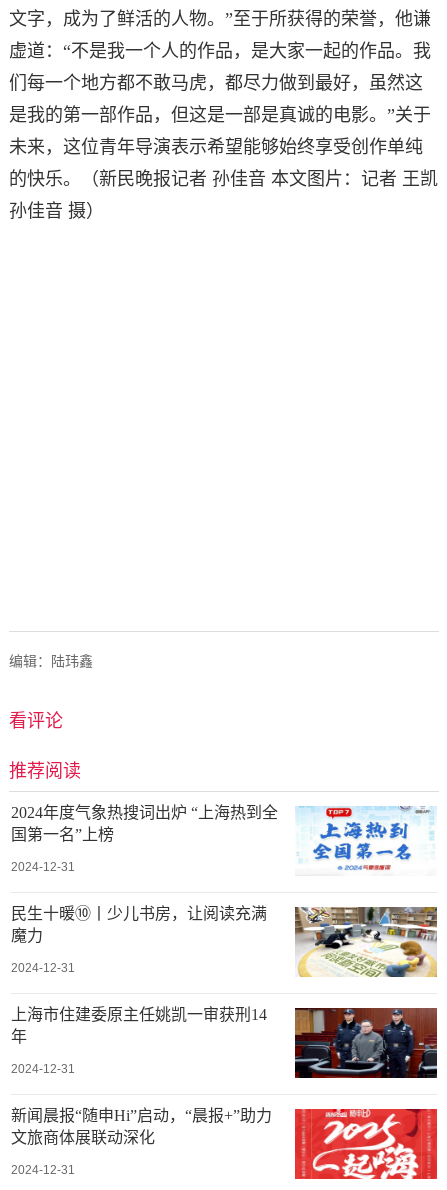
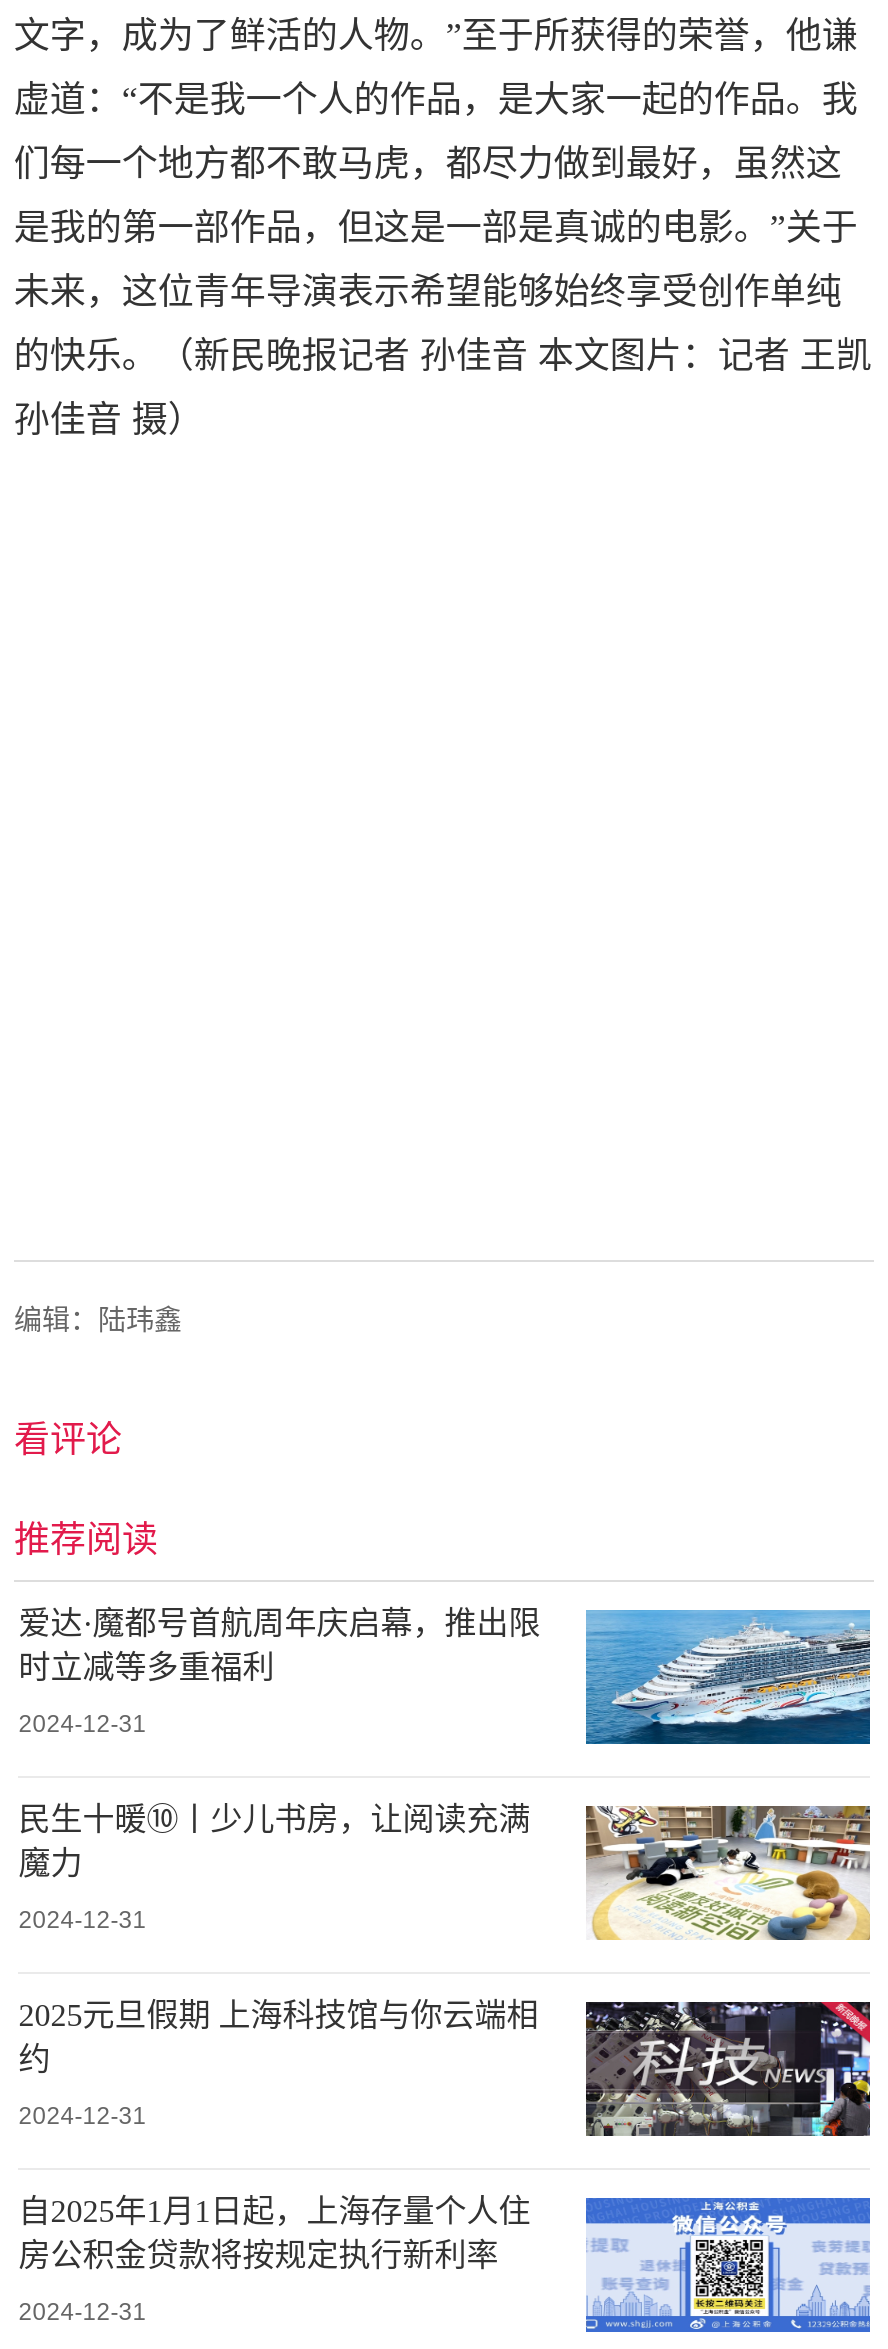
- [image]
- 2024年度气象热搜词出炉 “上海热到全
- 国第一名”上榜
+ [image]
+ 爱达·魔都号首航周年庆启幕，推出限
+ 时立减等多重福利

- [image]
- 上海市住建委原主任姚凯一审获刑14
- 年
+ [image]
+ 2025元旦假期 上海科技馆与你云端相
+ 约

- [image]
- 新闻晨报“随申Hi”启动，“晨报+”助力
- 文旅商体展联动深化
+ [image]
+ 自2025年1月1日起，上海存量个人住
+ 房公积金贷款将按规定执行新利率
